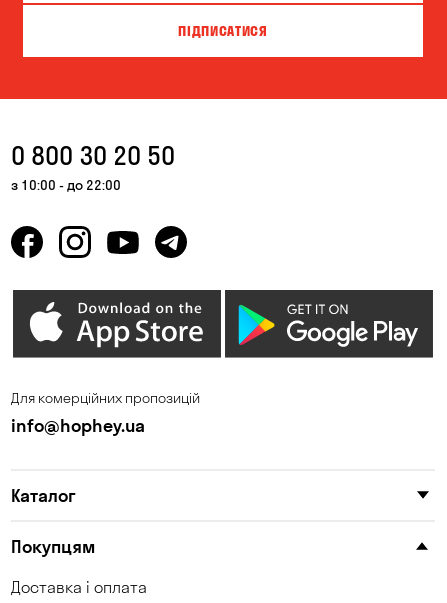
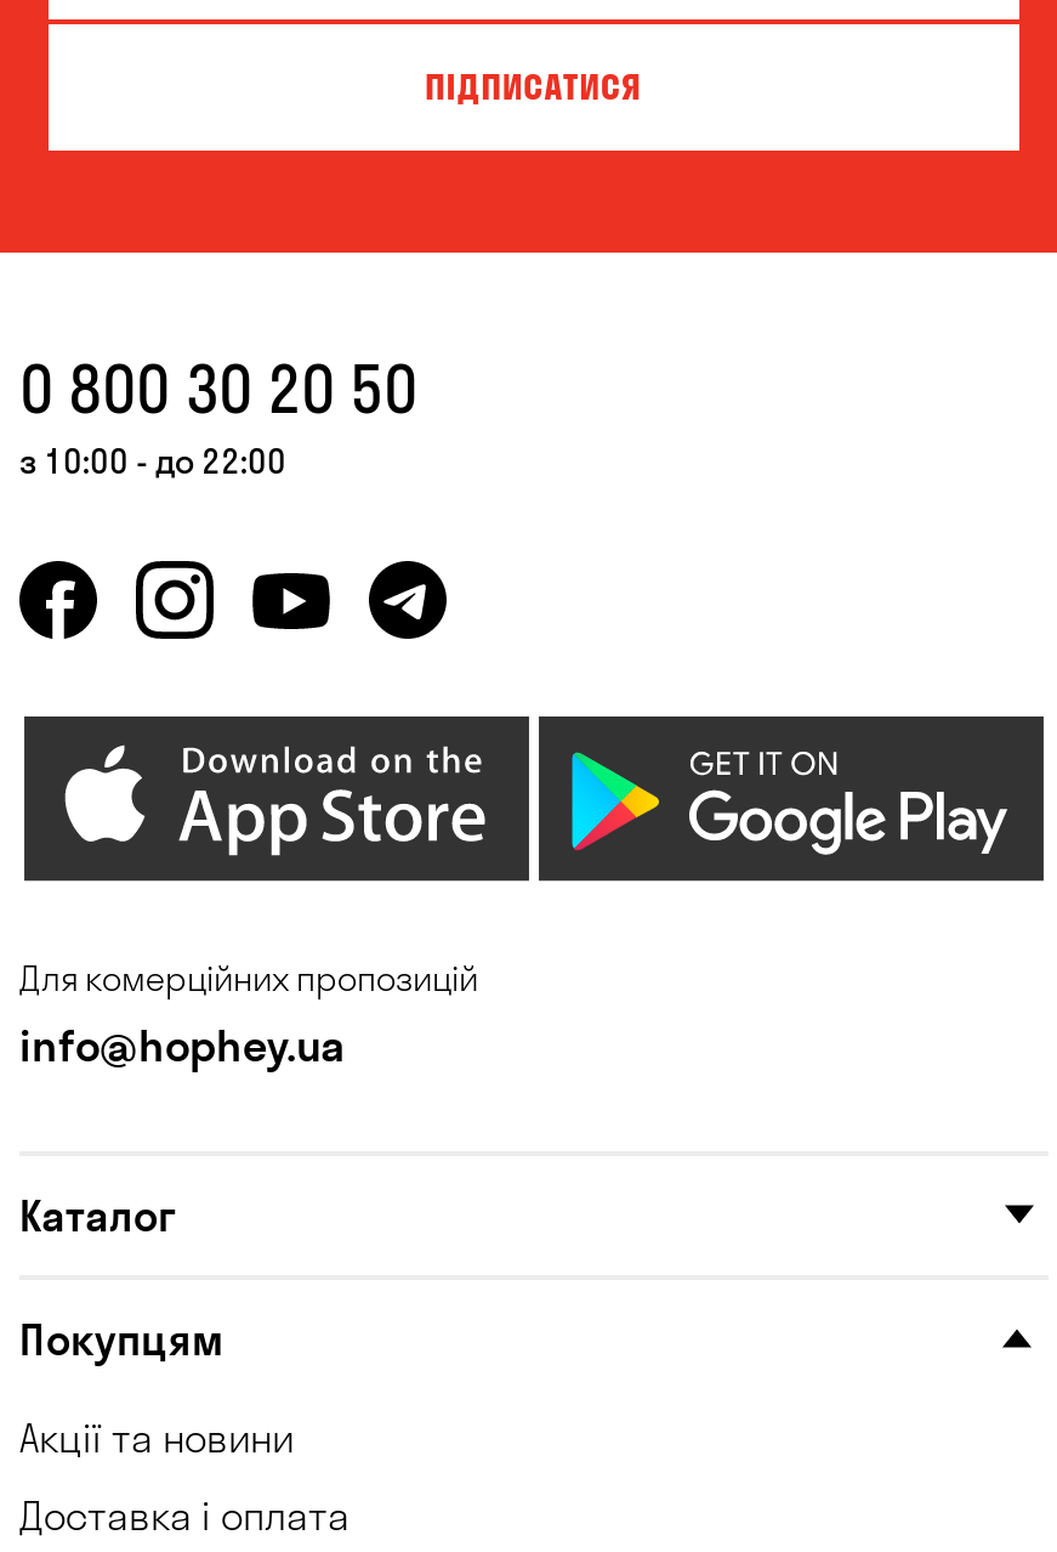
+ Акції та новини
